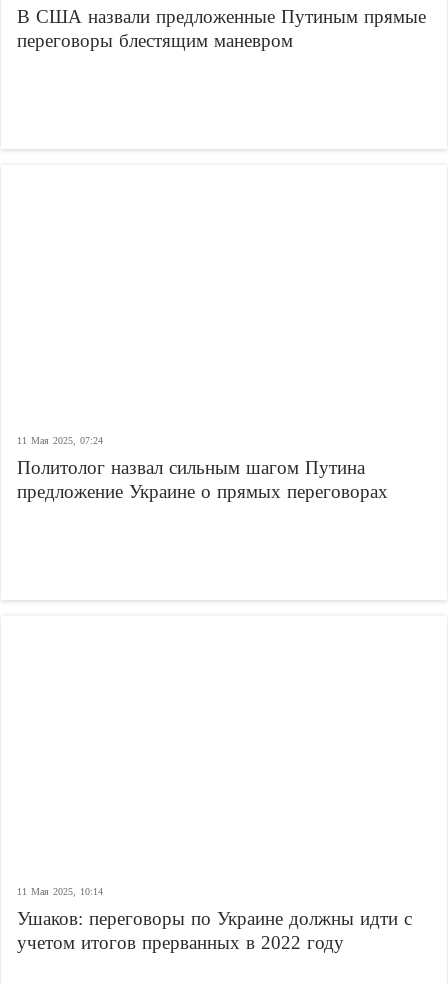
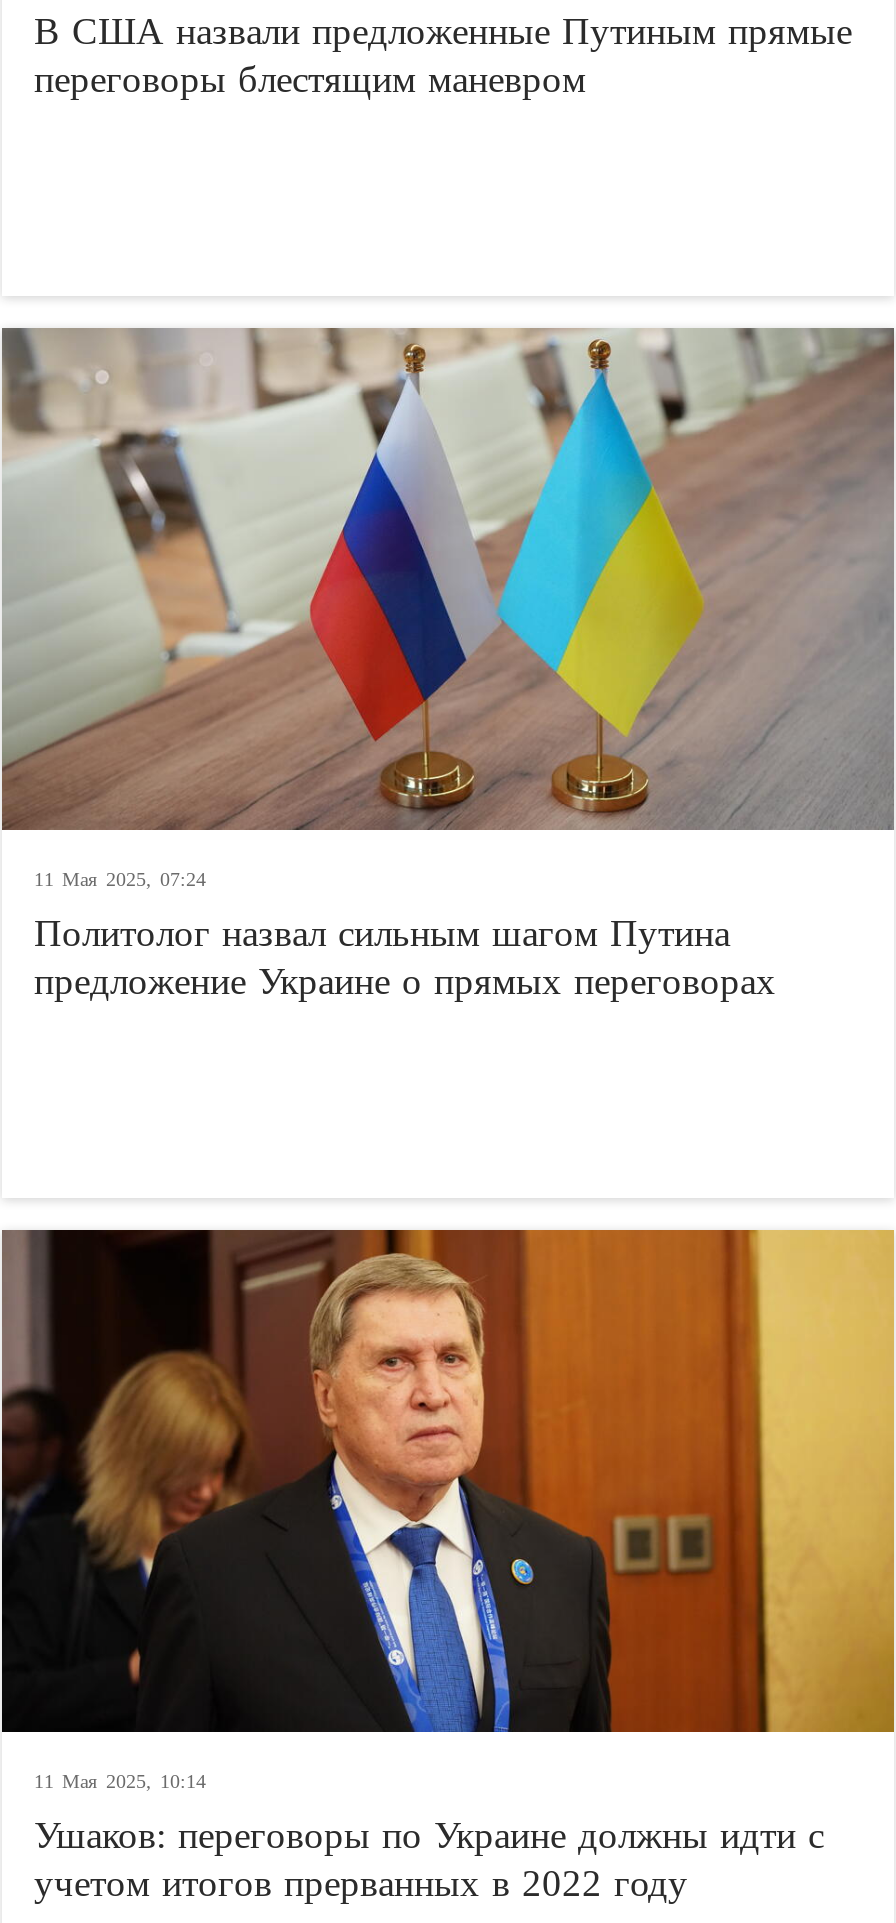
+ [image]

+ [image]
